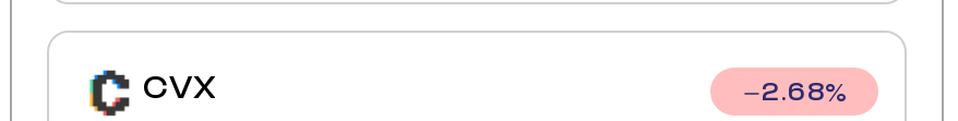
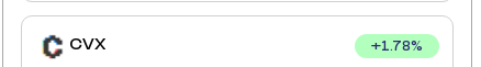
- 2.68%
+ +1.78%
